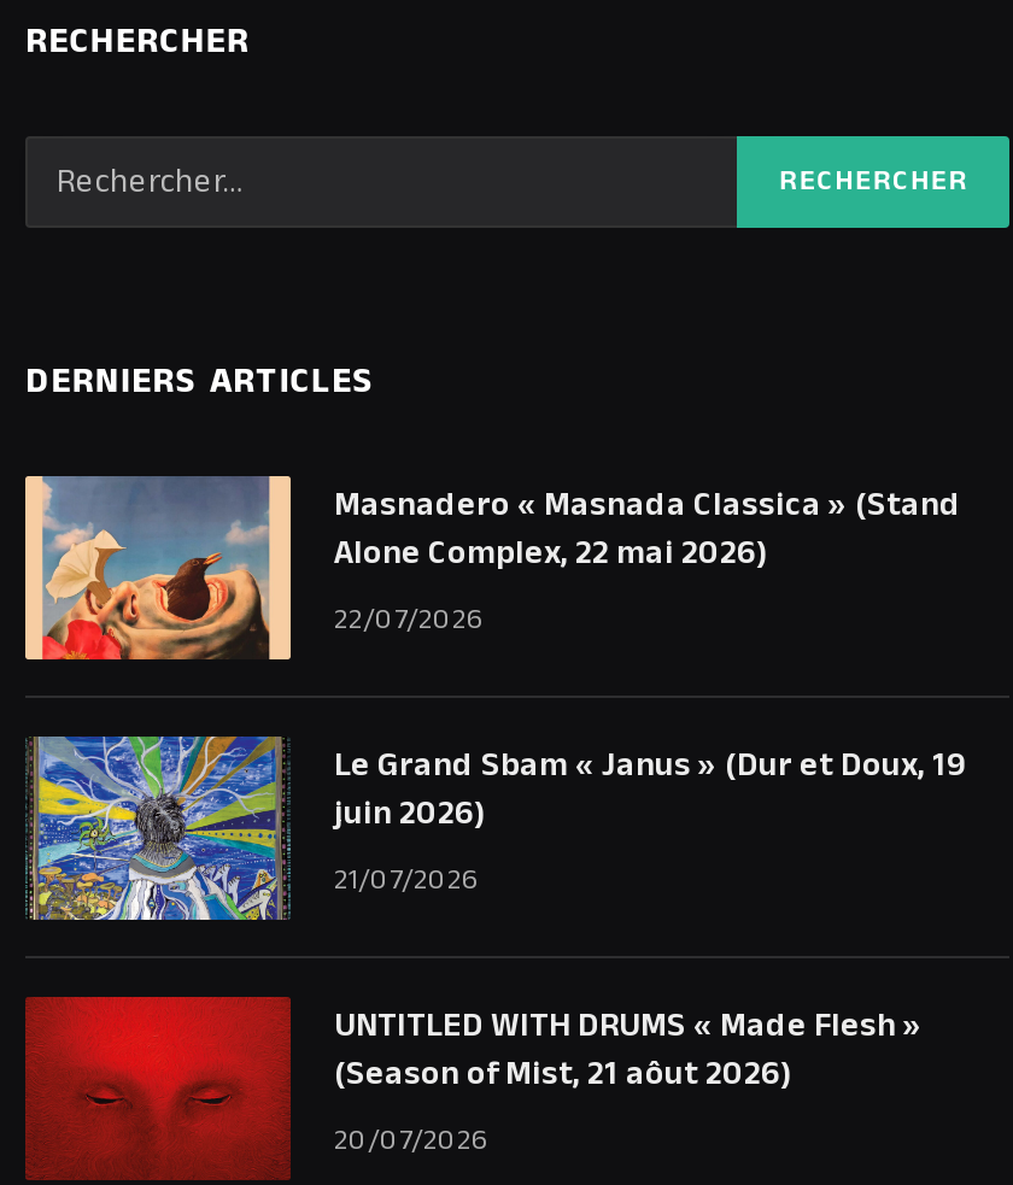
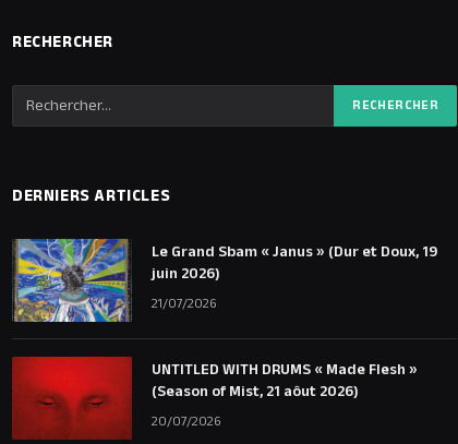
- [image]
- Masnadero « Masnada Classica » (Stand
- Alone Complex, 22 mai 2026)
- 22/07/2026
